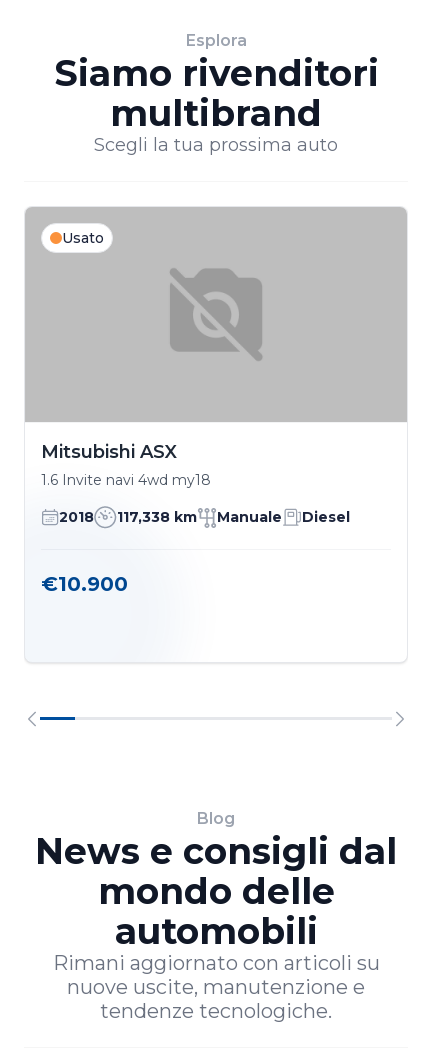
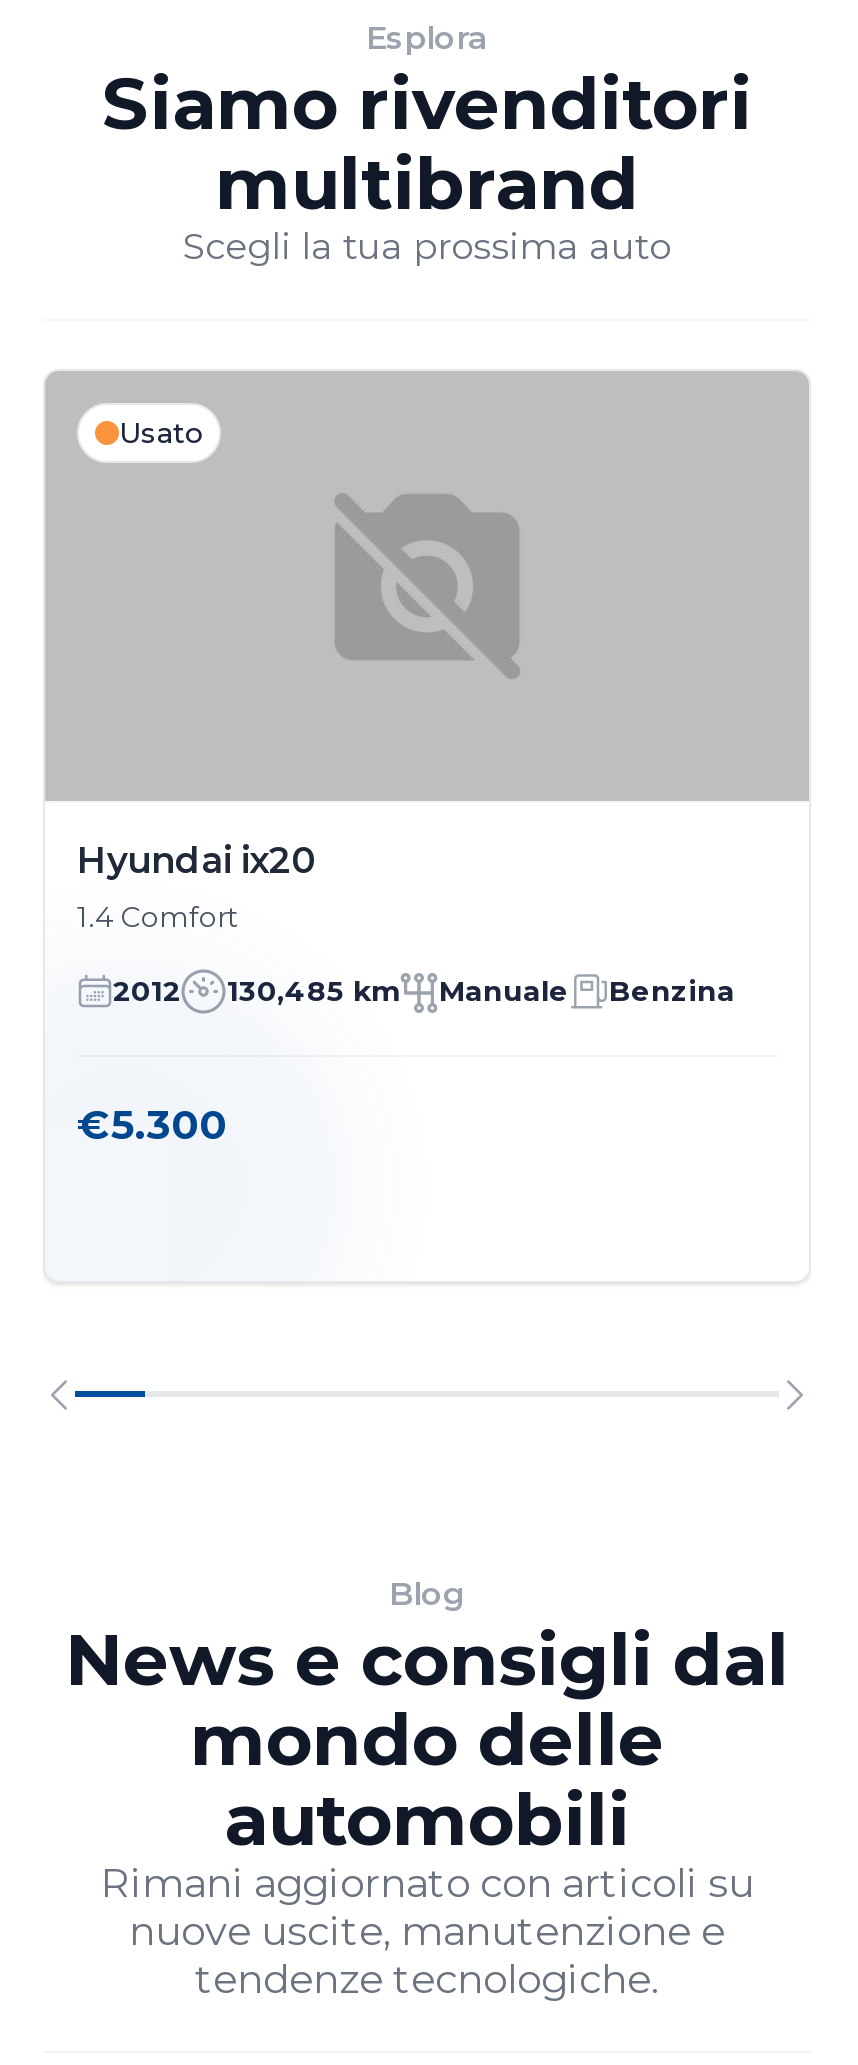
- Mitsubishi ASX
- 1.6 Invite navi 4wd my18
+ Hyundai ix20
+ 1.4 Comfort

- 2018
- 117,338 km
+ 2012
+ 130,485 km

- Diesel
+ Benzina

- €10.900
+ €5.300
